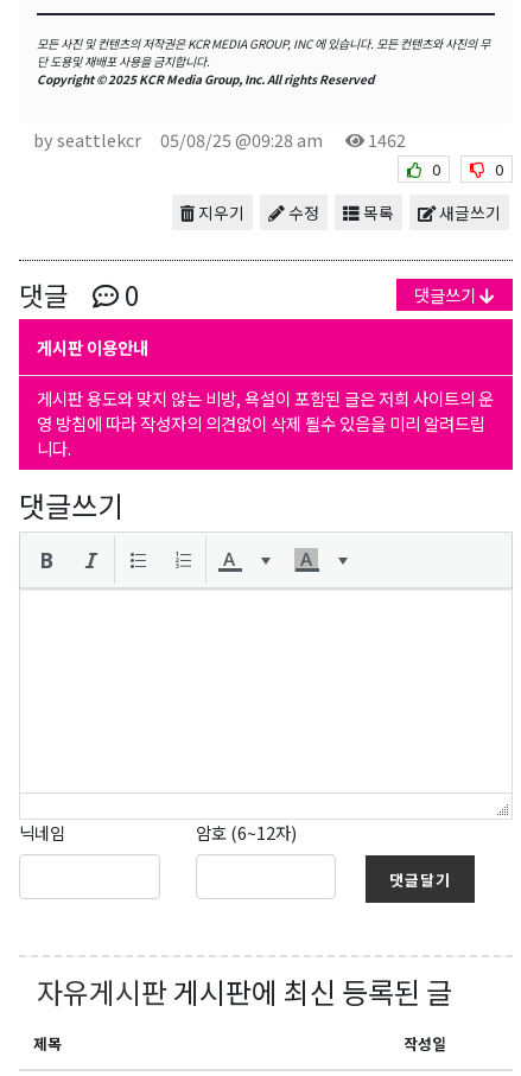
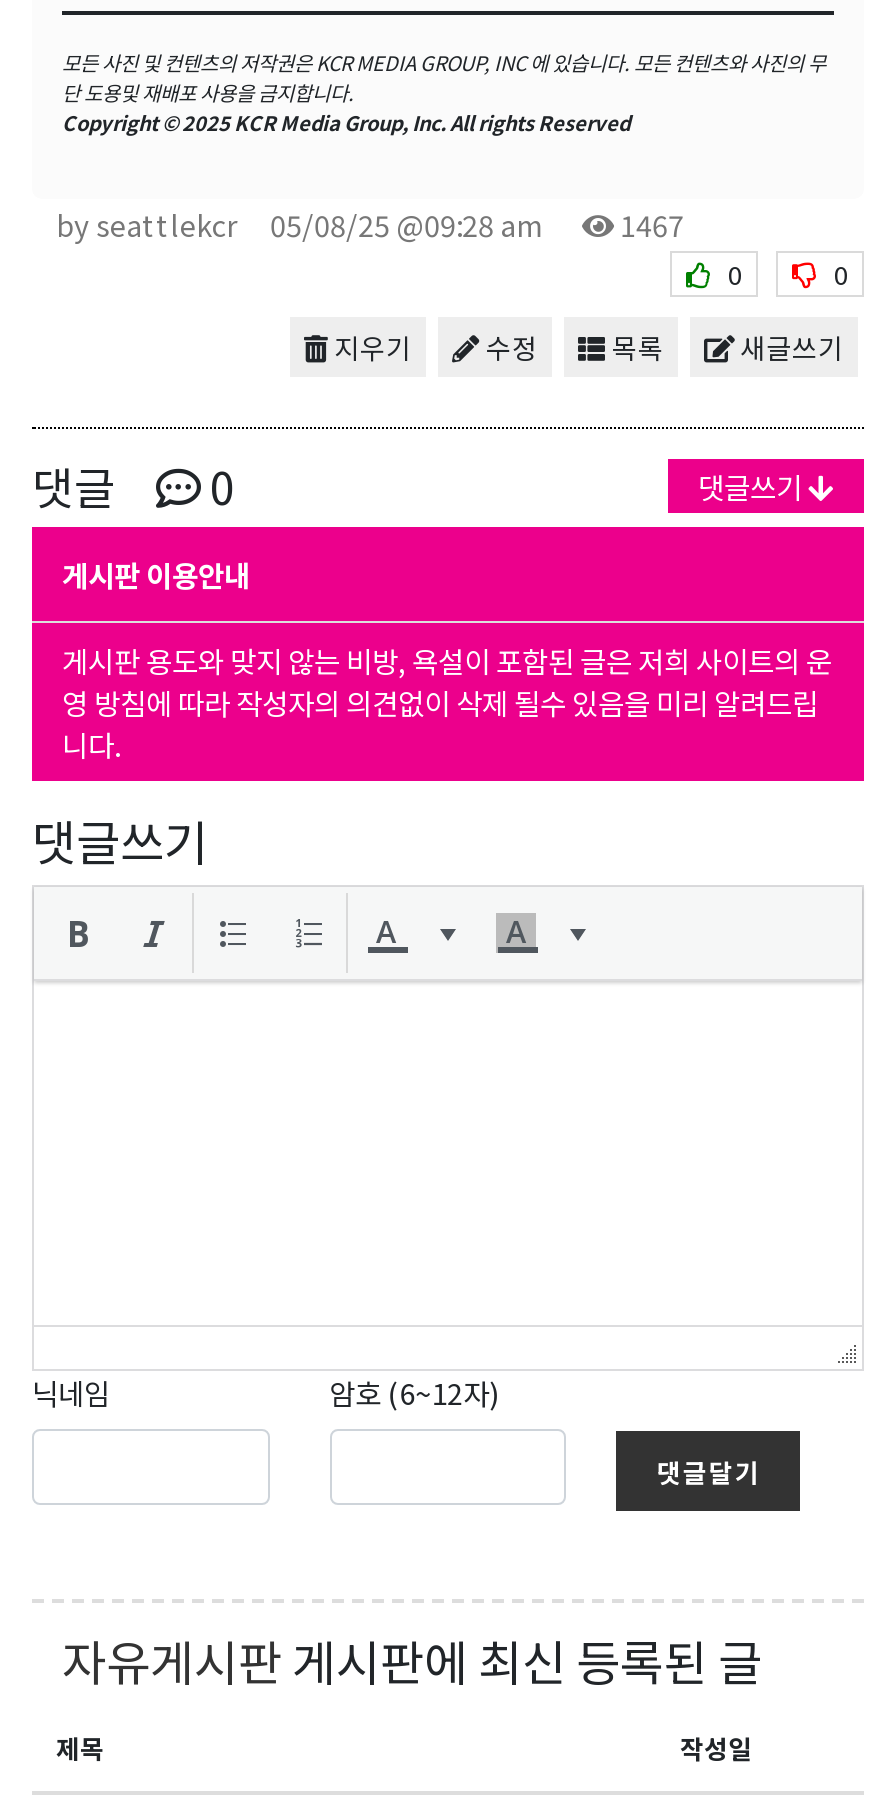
- by seattlekcr 05/08/25 @09:28 am 1462
+ by seattlekcr 05/08/25 @09:28 am 1467
